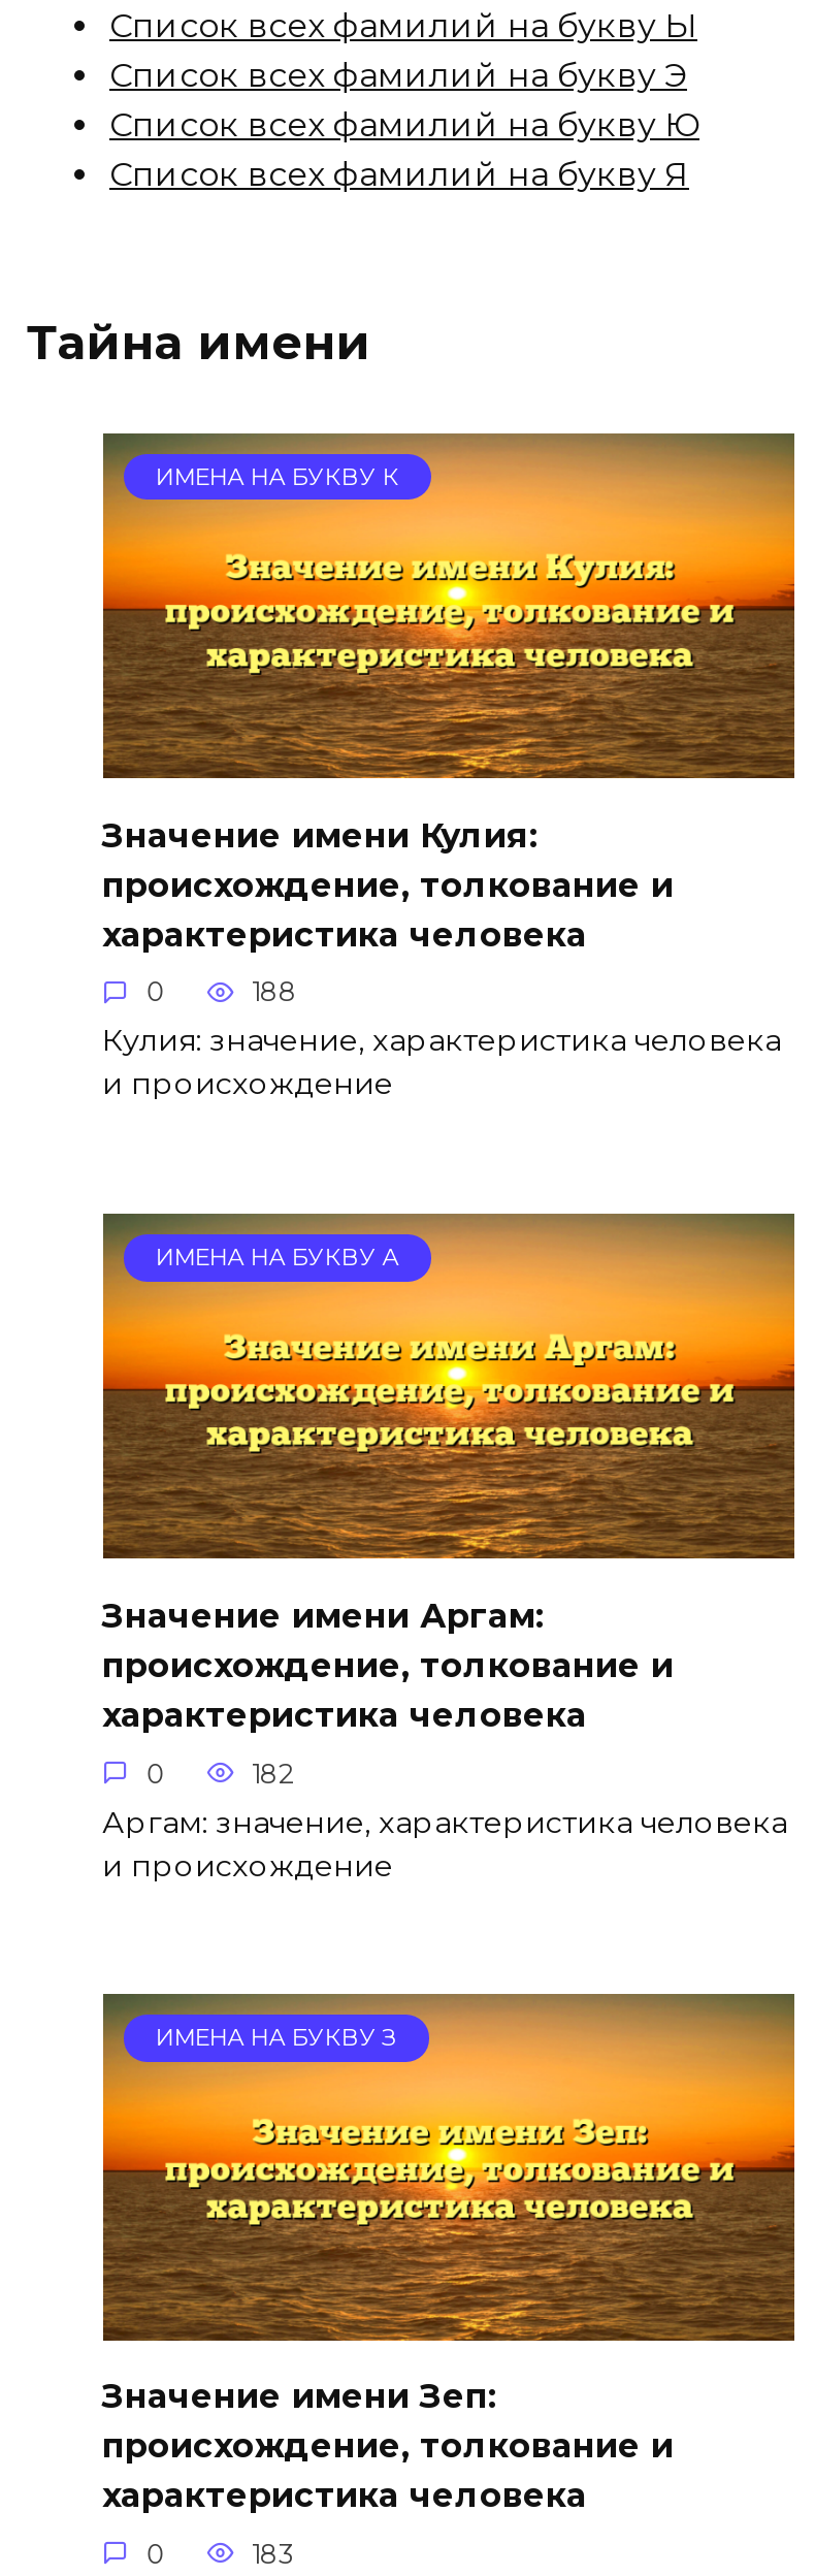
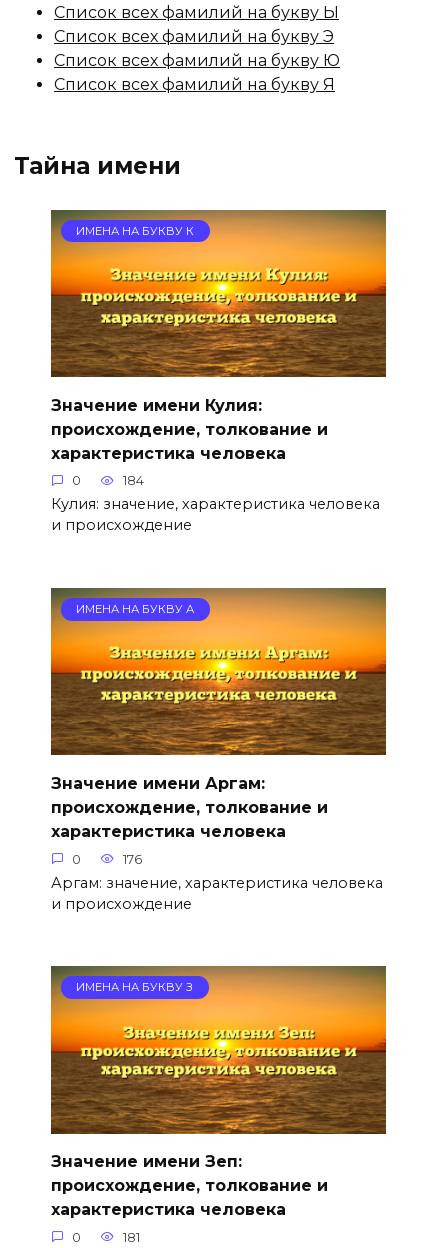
- 188
+ 184

- 182
+ 176

- 183
+ 181
